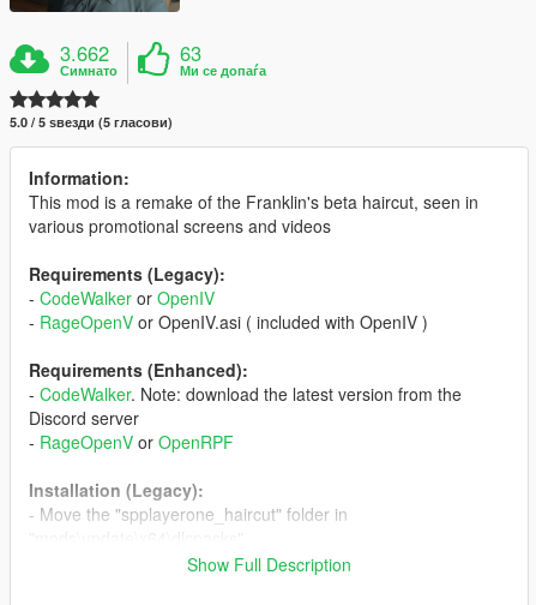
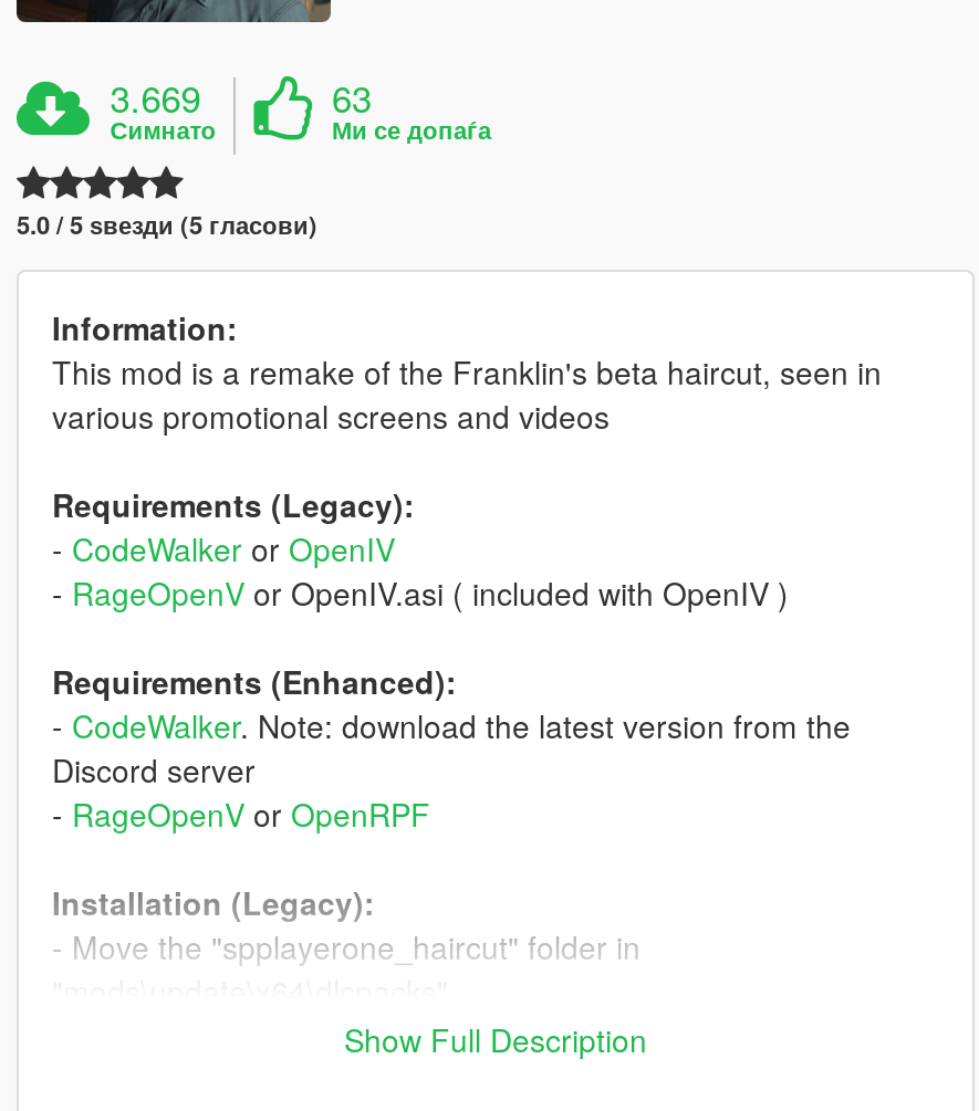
- 3.662
+ 3.669
